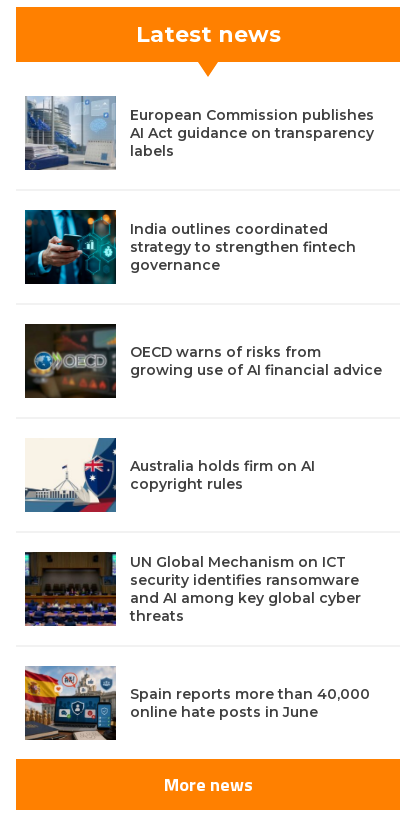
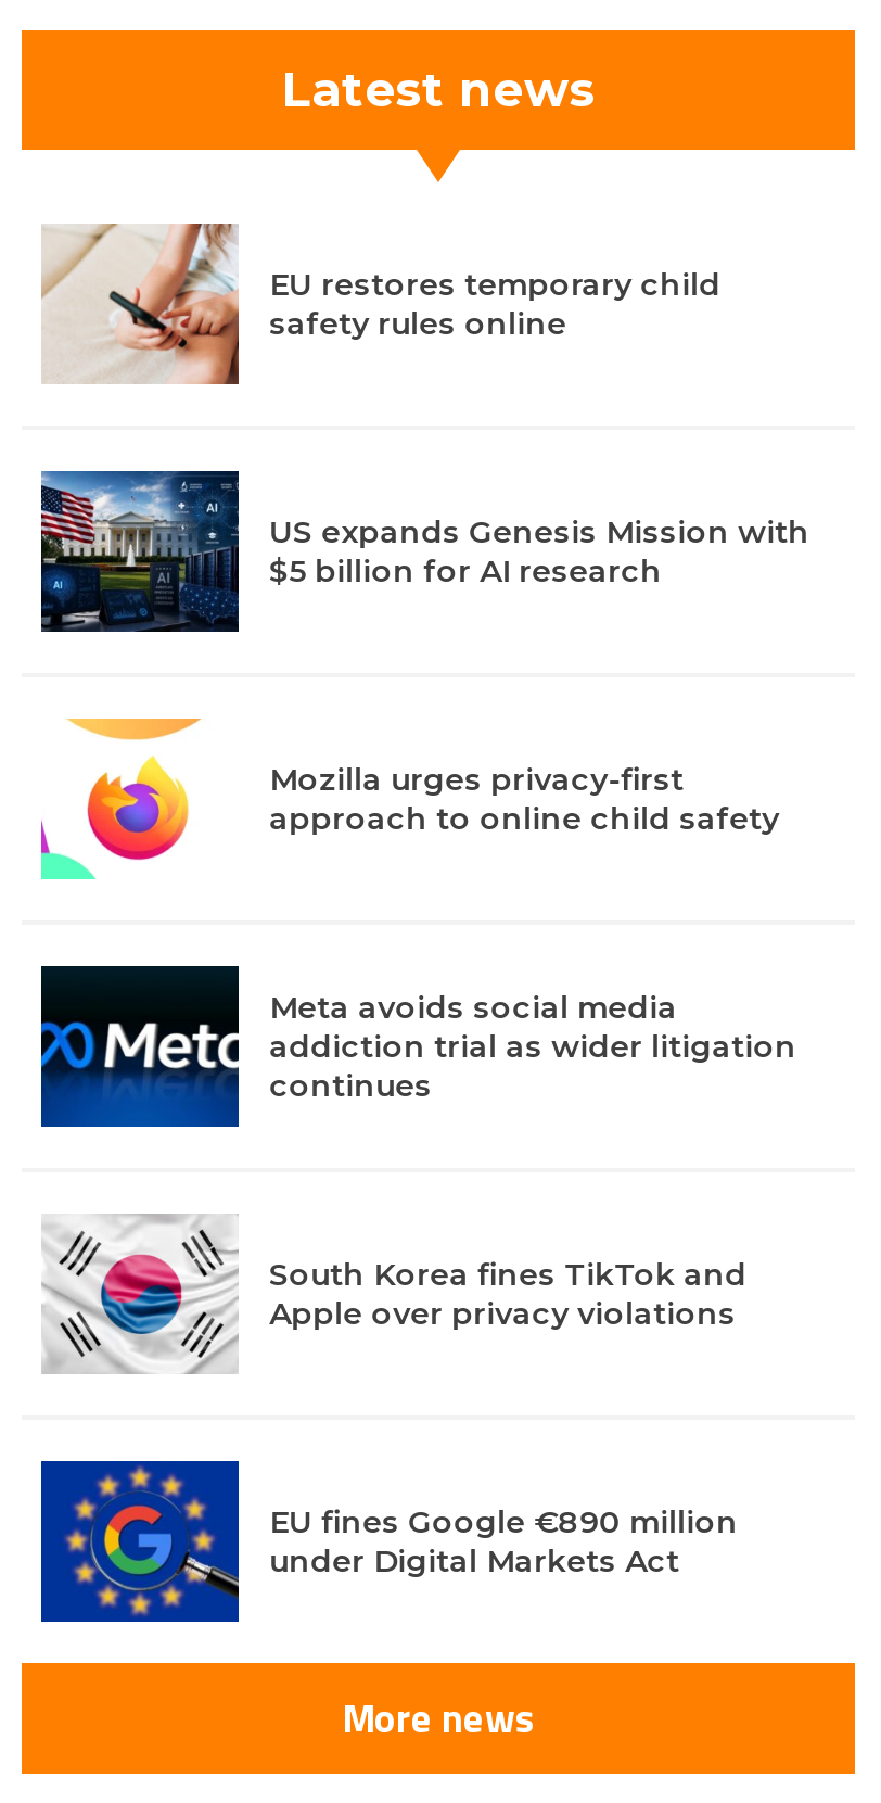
- [image]
- European Commission publishes
- AI Act guidance on transparency
- labels
+ [image]
+ EU restores temporary child
+ safety rules online

- [image]
- India outlines coordinated
- strategy to strengthen fintech
- governance
+ [image]
+ US expands Genesis Mission with
+ $5 billion for AI research

- [image]
- OECD warns of risks from
- growing use of AI financial advice
+ [image]
+ Mozilla urges privacy-first
+ approach to online child safety

- [image]
- Australia holds firm on AI
- copyright rules
+ [image]
+ Meta avoids social media
+ addiction trial as wider litigation
+ continues

- [image]
- UN Global Mechanism on ICT
- security identifies ransomware
- and AI among key global cyber
- threats
+ [image]
+ South Korea fines TikTok and
+ Apple over privacy violations

- [image]
- Spain reports more than 40,000
- online hate posts in June
+ [image]
+ EU fines Google €890 million
+ under Digital Markets Act
